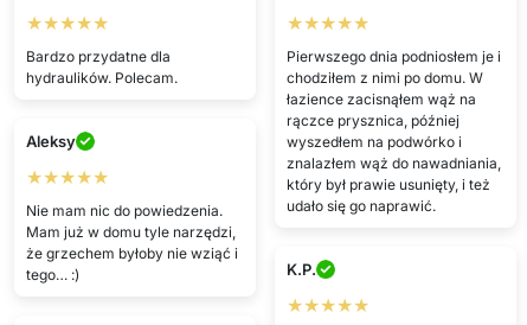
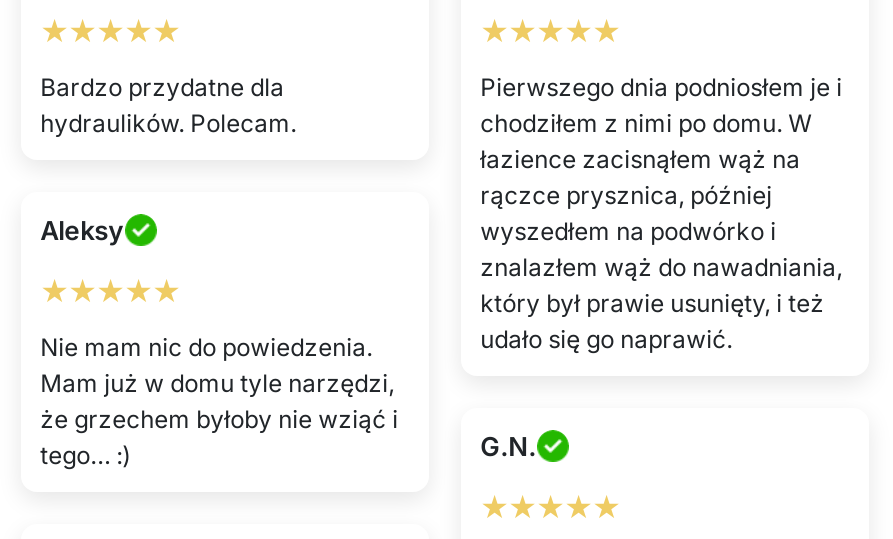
- K.P.
+ G.N.
